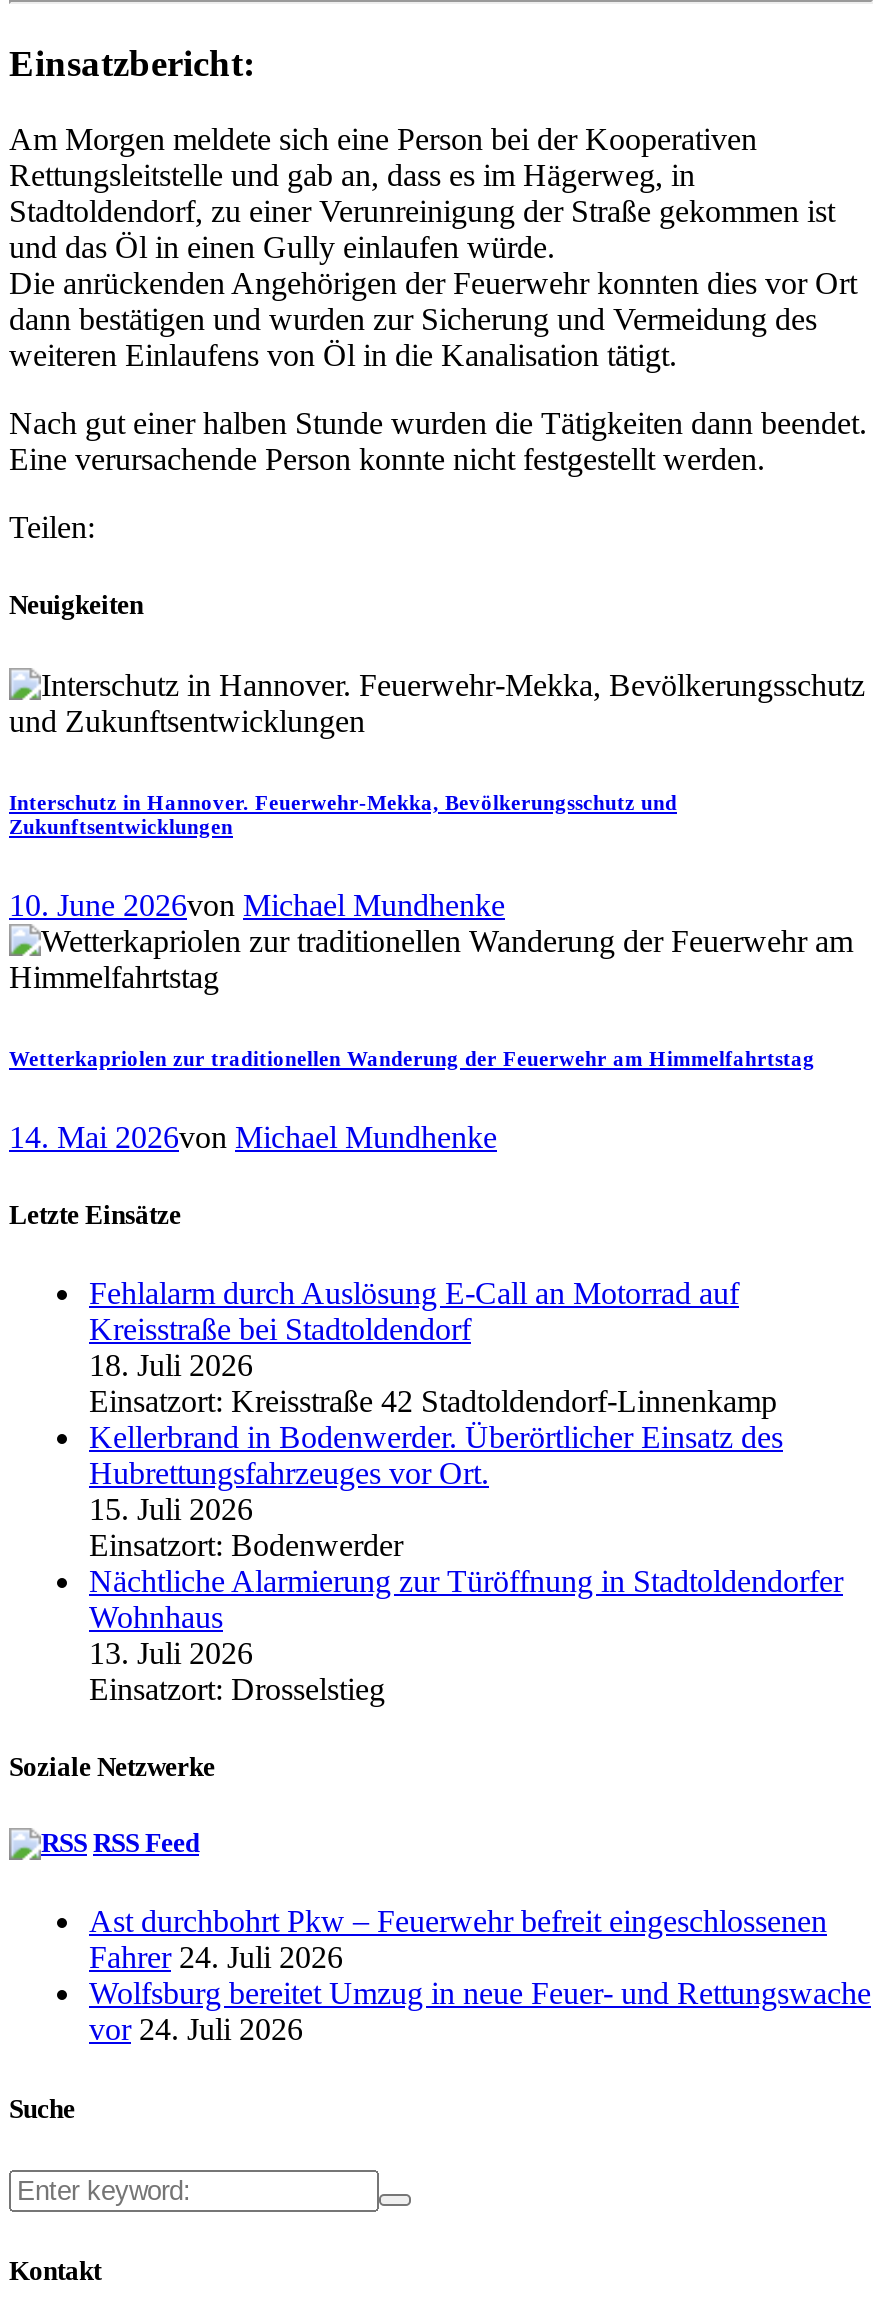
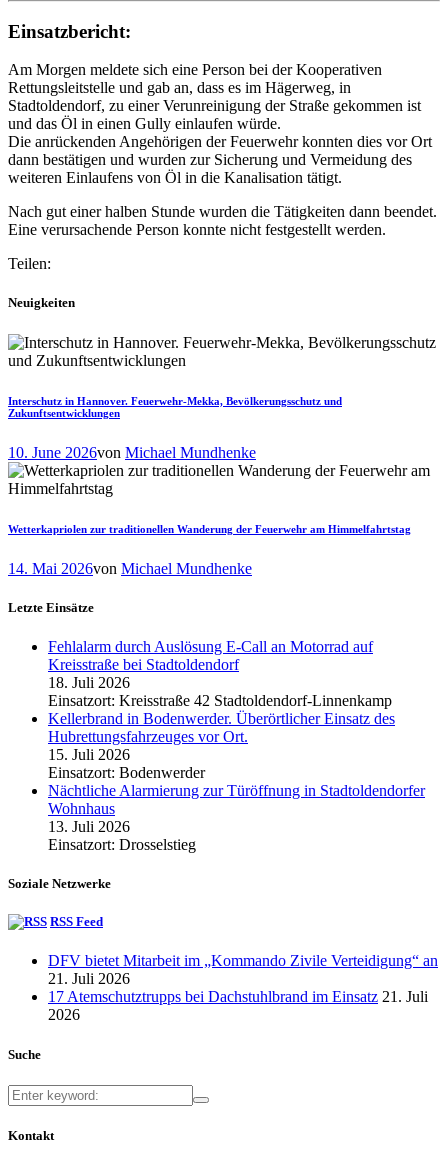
- Ast durchbohrt Pkw – Feuerwehr befreit eingeschlossenen
- Fahrer 24. Juli 2026
- Wolfsburg bereitet Umzug in neue Feuer- und Rettungswache
- vor 24. Juli 2026
+ DFV bietet Mitarbeit im „Kommando Zivile Verteidigung“ an
+ 21. Juli 2026
+ 17 Atemschutztrupps bei Dachstuhlbrand im Einsatz 21. Juli
+ 2026
